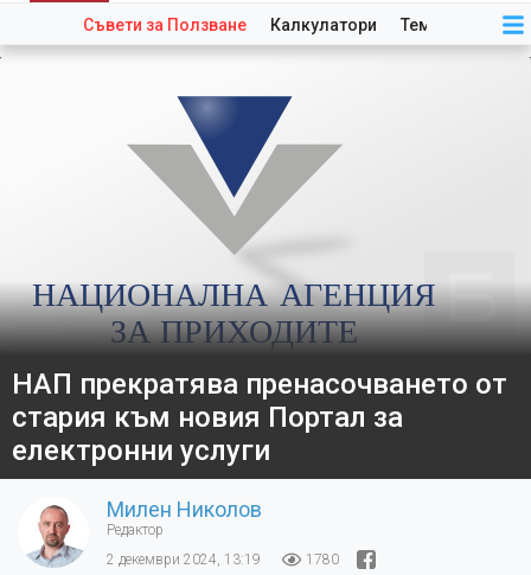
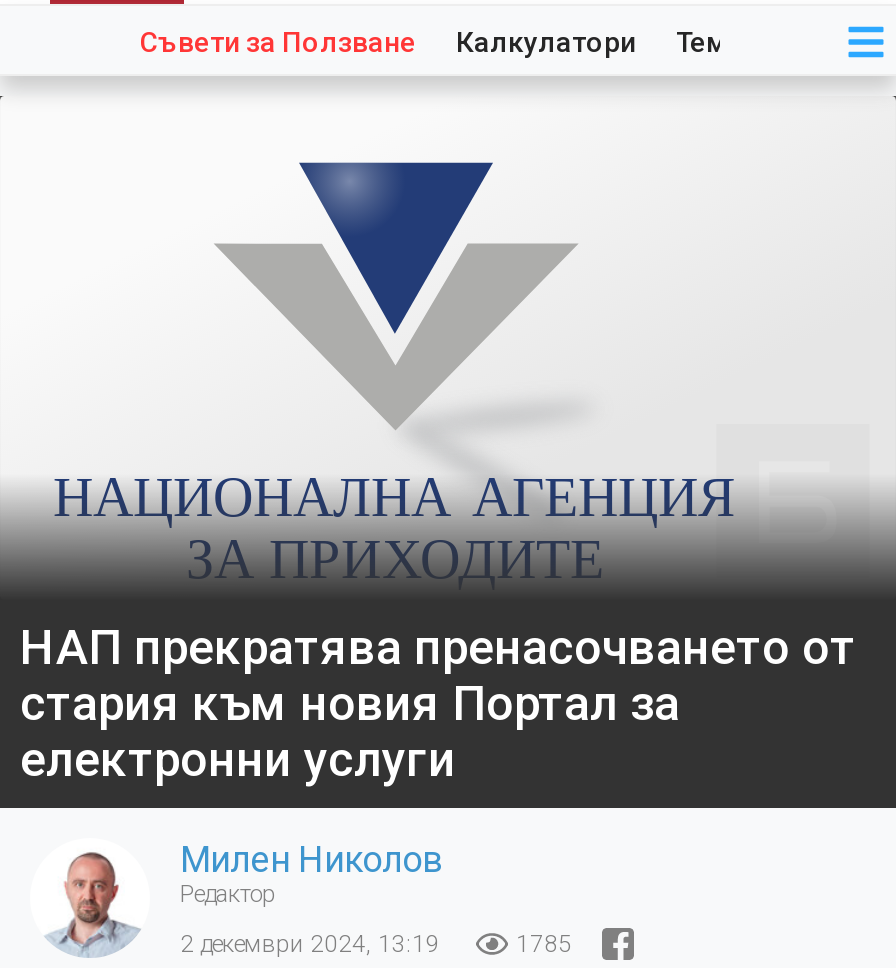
- 1780
+ 1785
